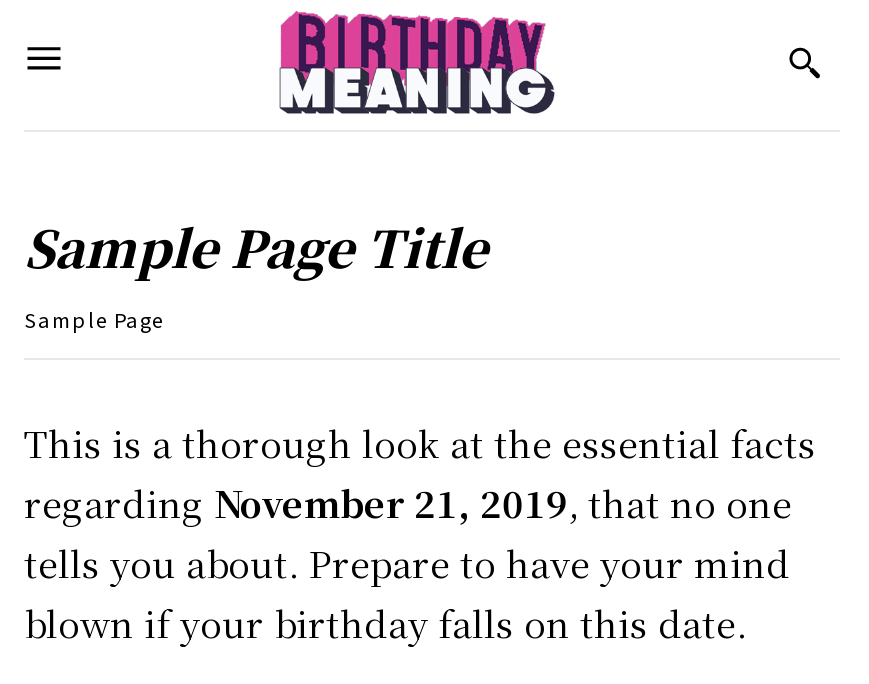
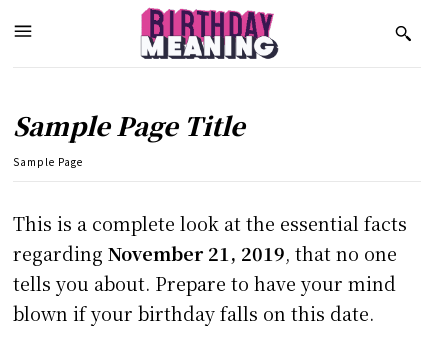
- This is a thorough look at the essential facts
+ This is a complete look at the essential facts
